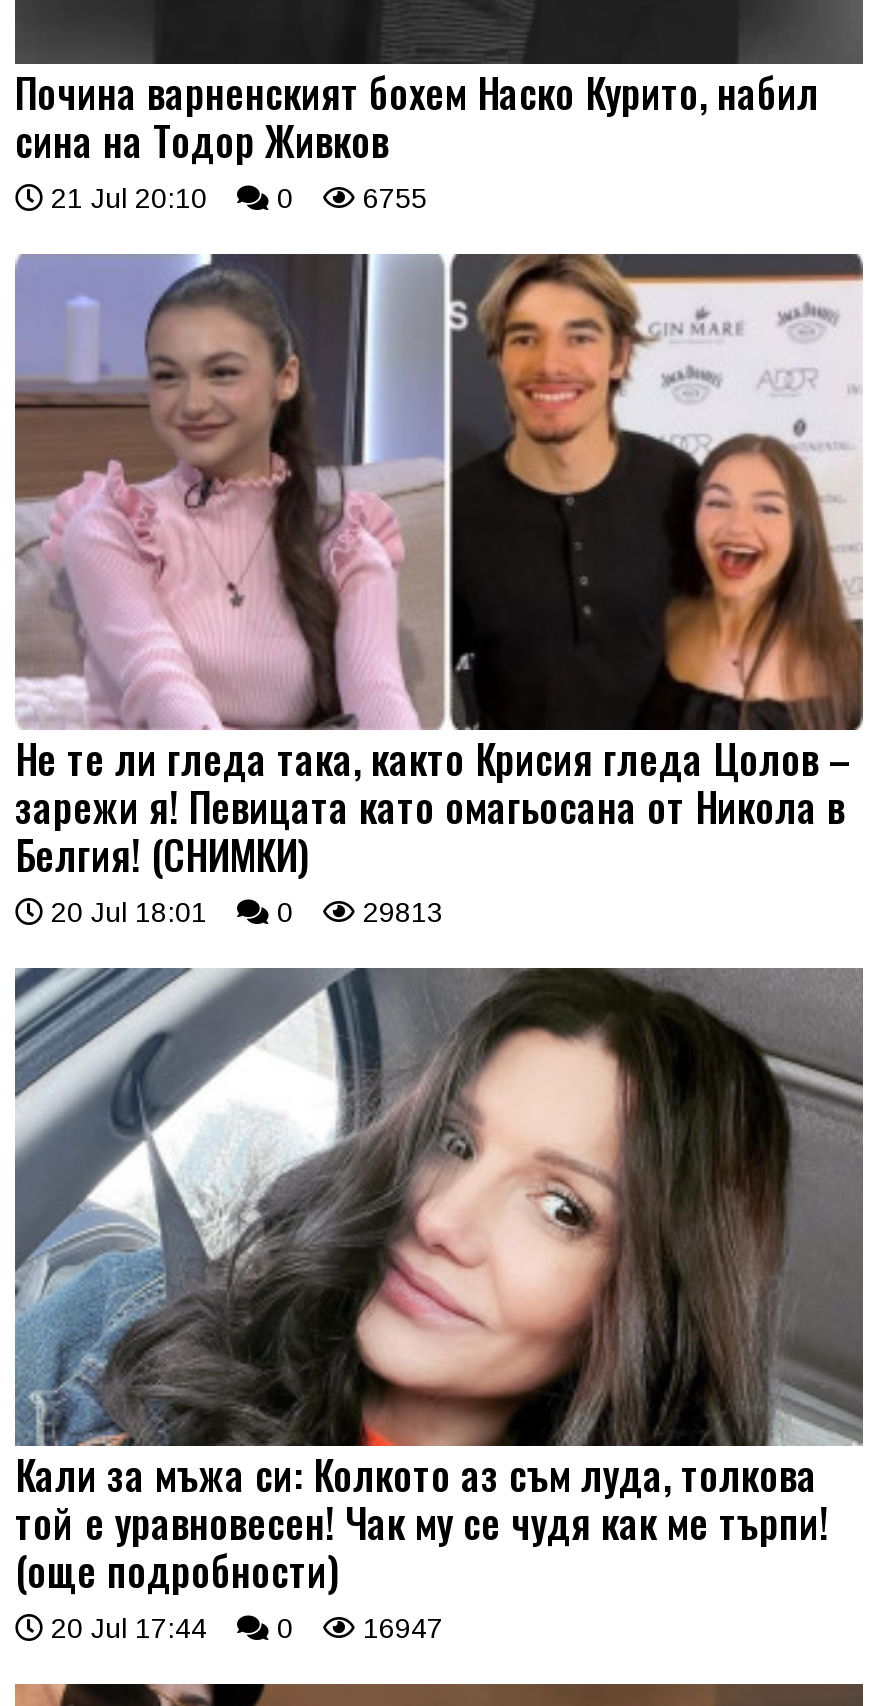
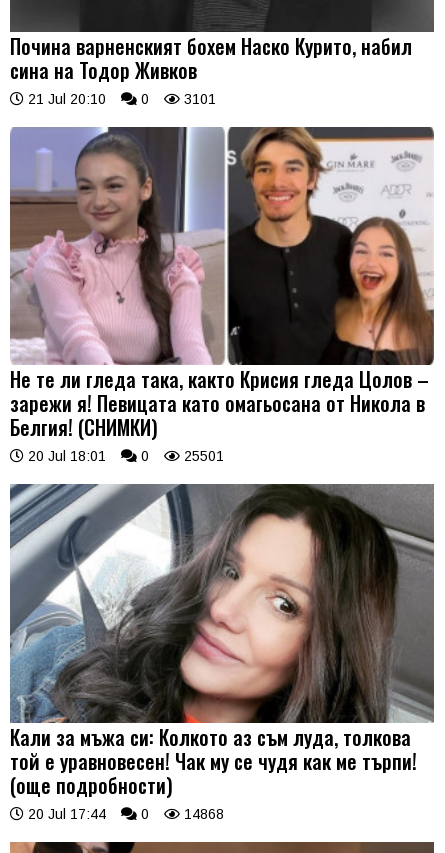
- 21 Jul 20:10 0 6755
+ 21 Jul 20:10 0 3101

- 20 Jul 18:01 0 29813
+ 20 Jul 18:01 0 25501

- 20 Jul 17:44 0 16947
+ 20 Jul 17:44 0 14868
